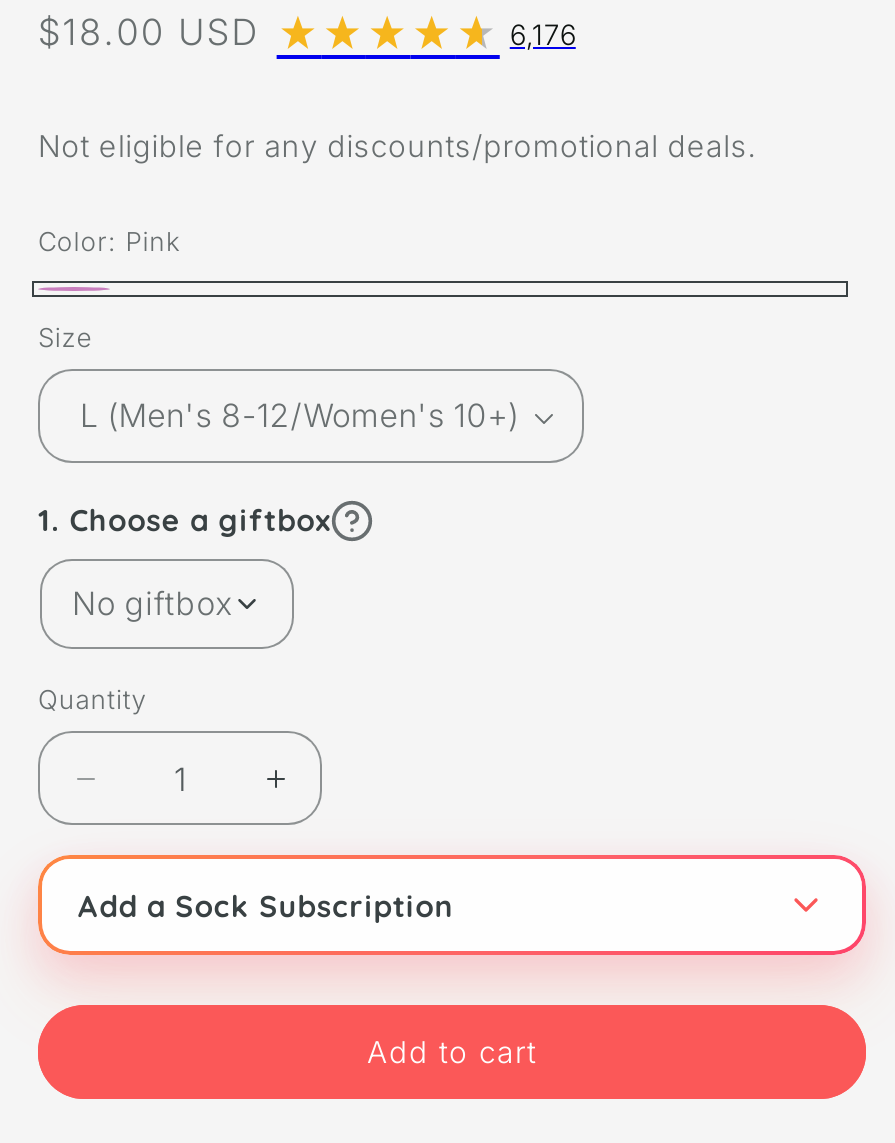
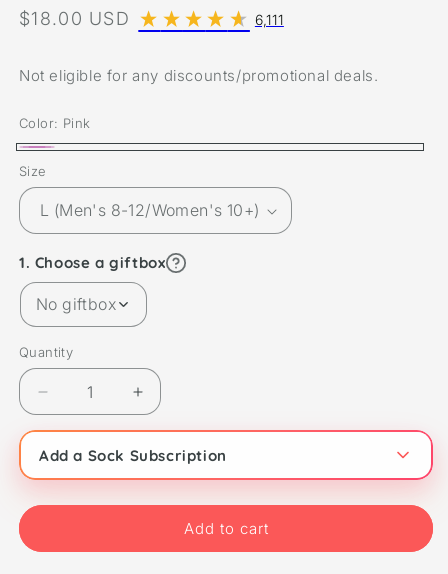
- 6,176
+ 6,111
